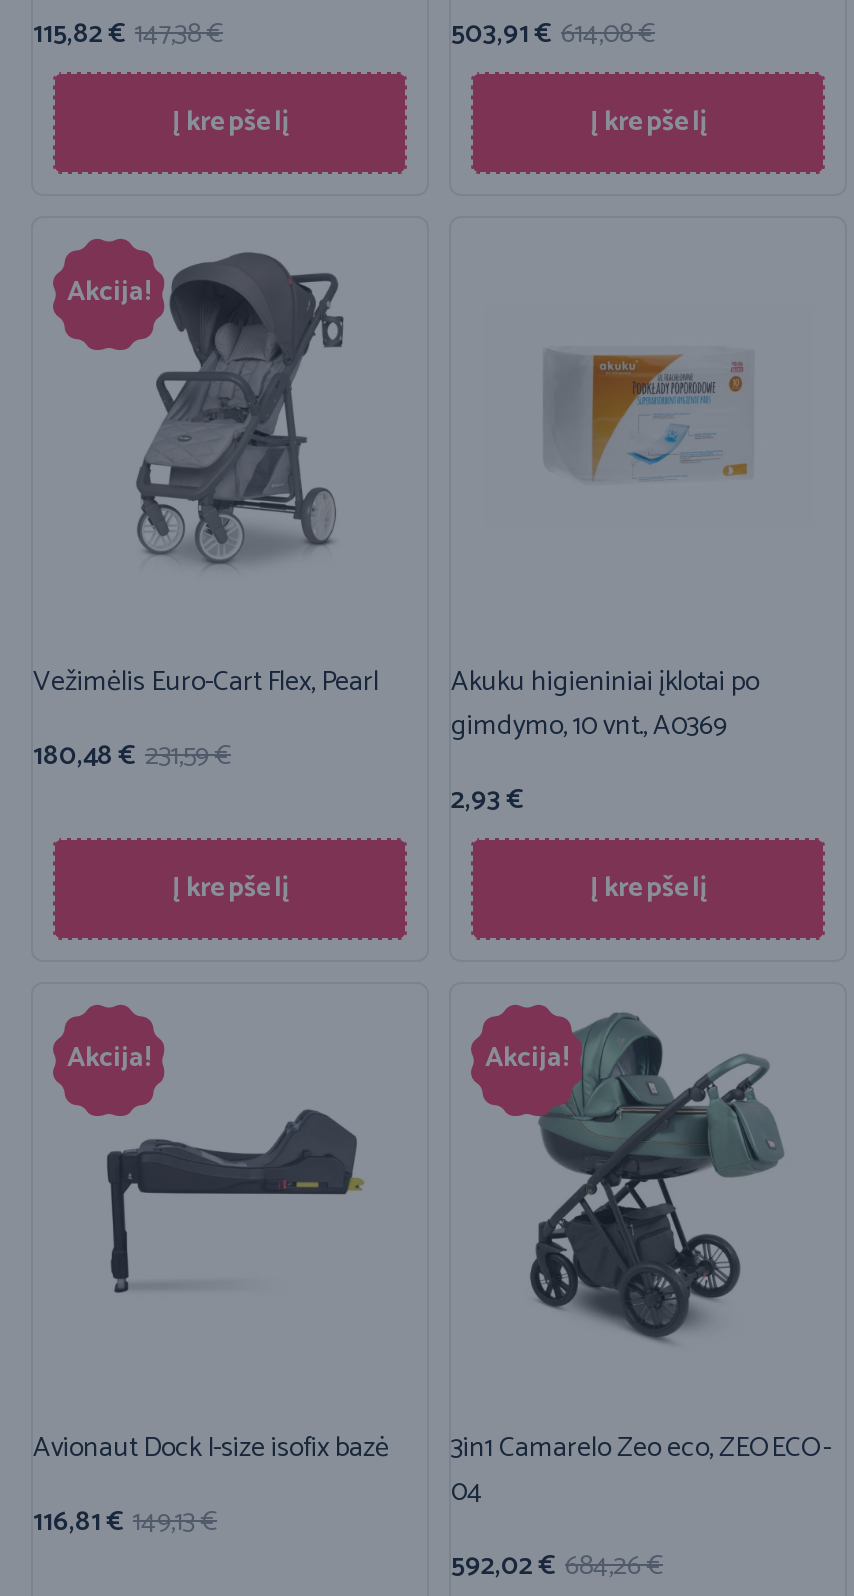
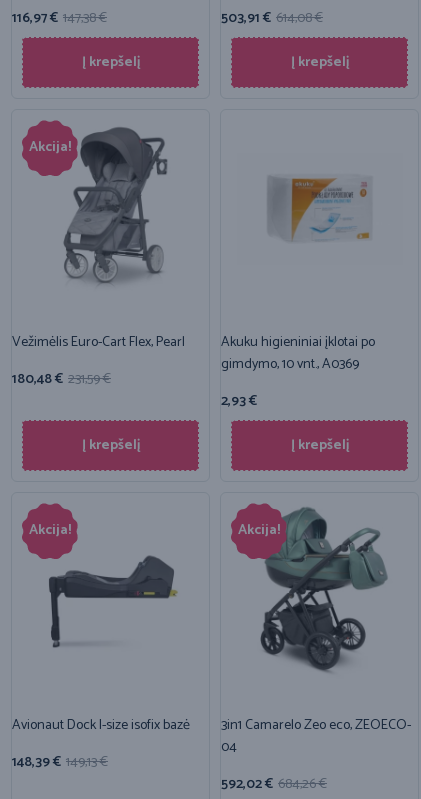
- 115,82€ 147,38€
+ 116,97€ 147,38€

- 116,81 €
+ 148,39 €
